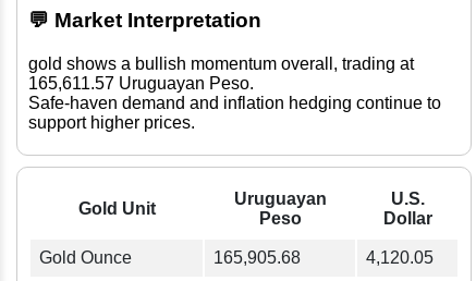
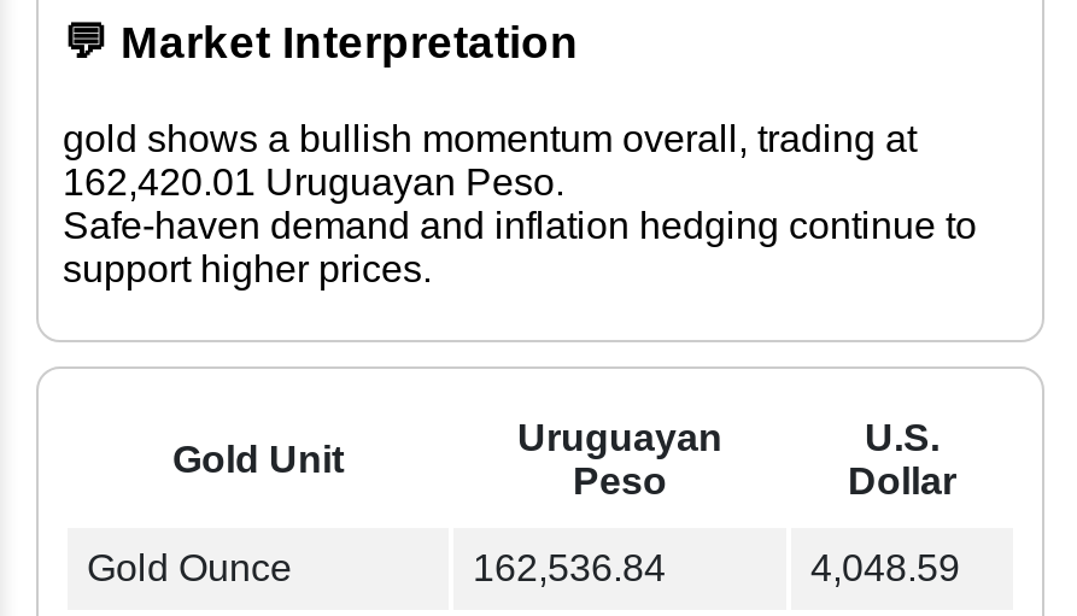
- 165,611.57 Uruguayan Peso.
+ 162,420.01 Uruguayan Peso.

- 165,905.68
+ 162,536.84

- 4,120.05
+ 4,048.59
